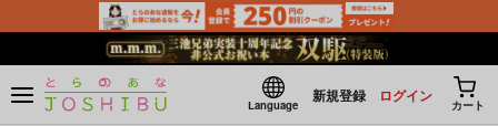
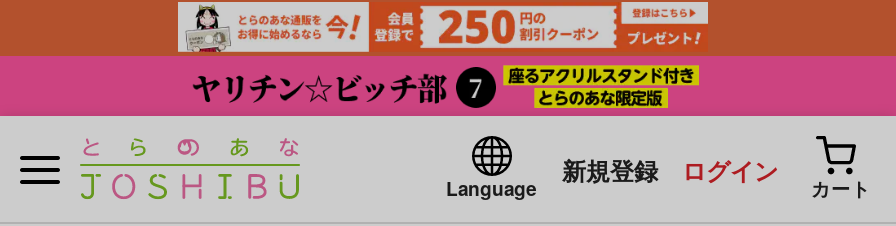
- [image]
+ [image]
